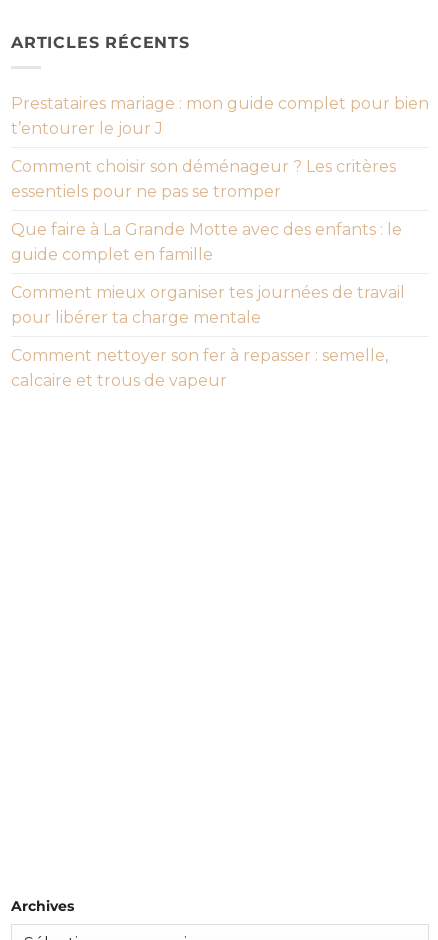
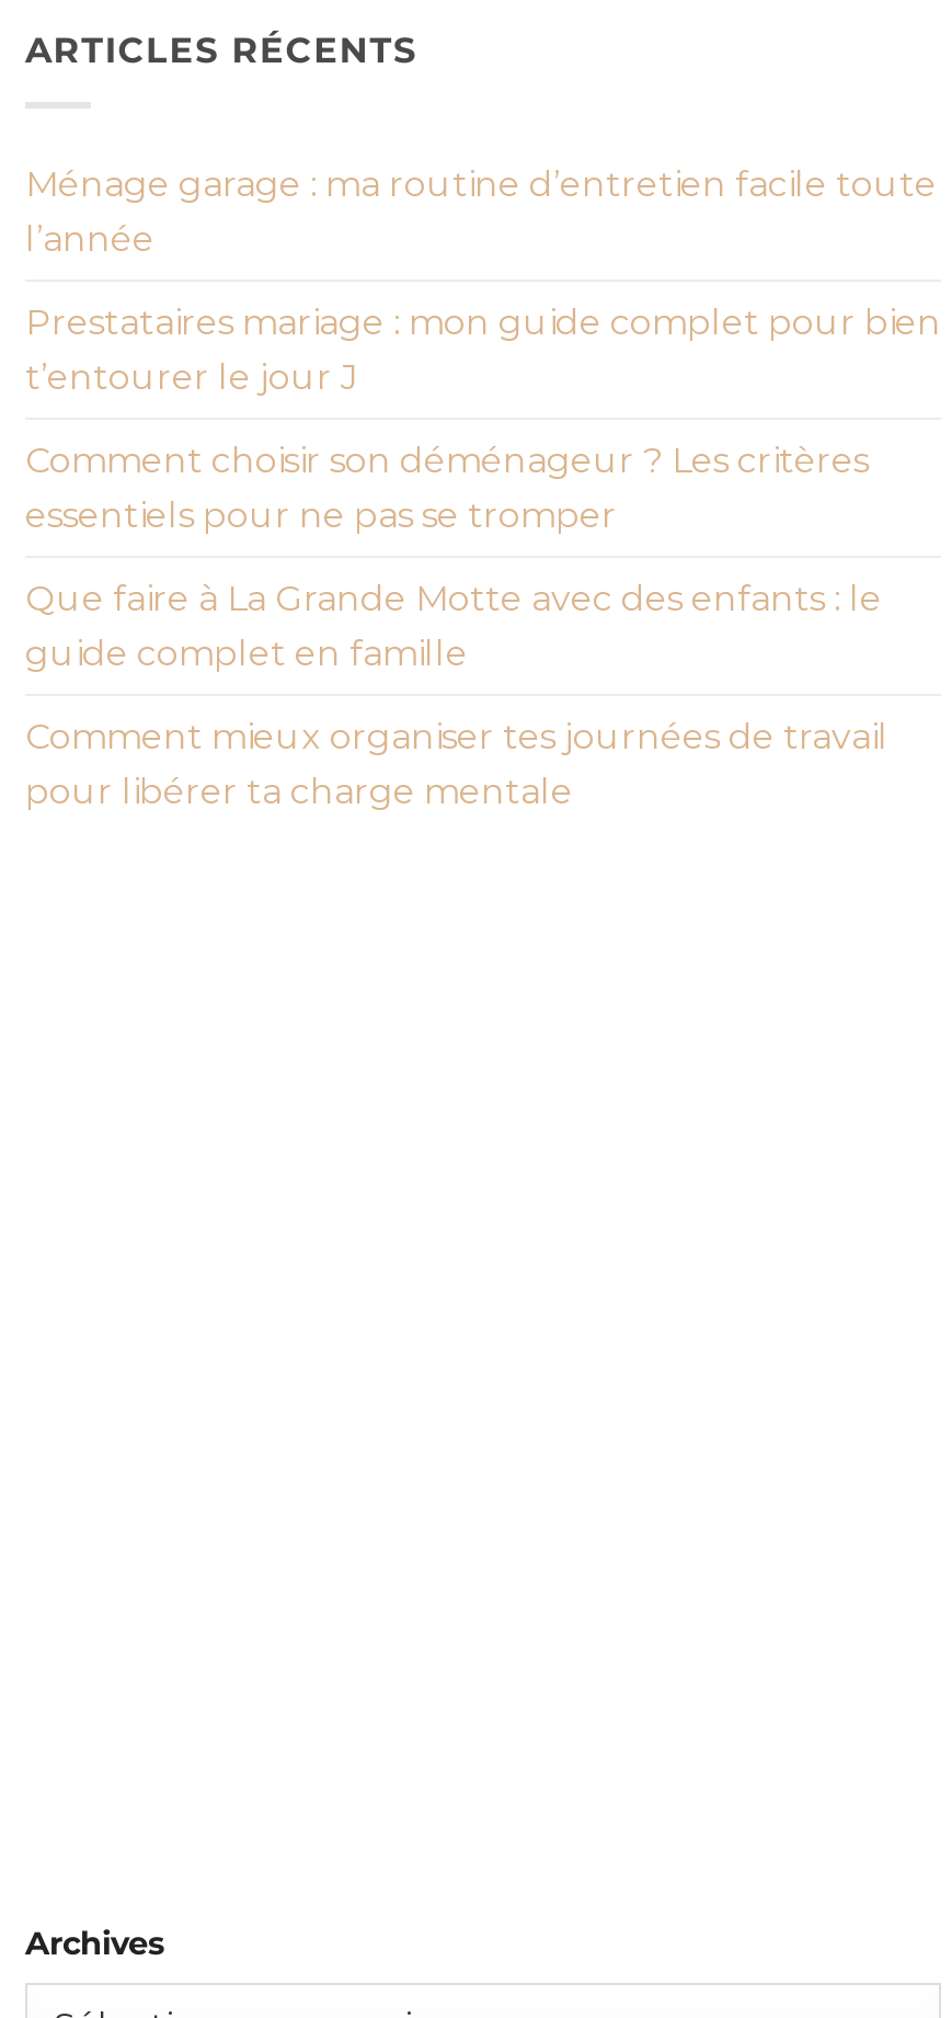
+ Ménage garage : ma routine d’entretien facile toute
+ l’année

moved down: Prestataires mariage : mon guide complet pour bien | t’entourer le jour J | Comment choisir son déménageur ? Les critères | essentiels pour ne pas se tromper | Que faire à La Grande Motte avec des enfants : le | guide complet en famille | Comment mieux organiser tes journées de travail | pour libérer ta charge mentale

- Comment nettoyer son fer à repasser : semelle,
- calcaire et trous de vapeur
